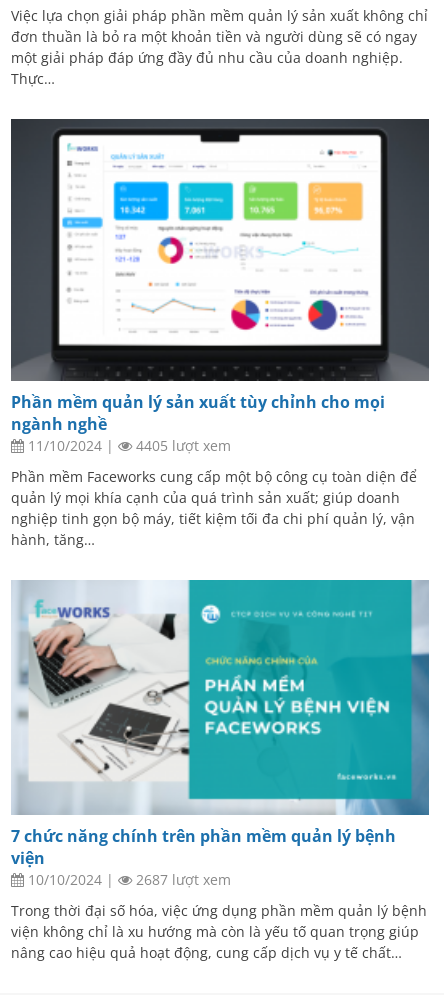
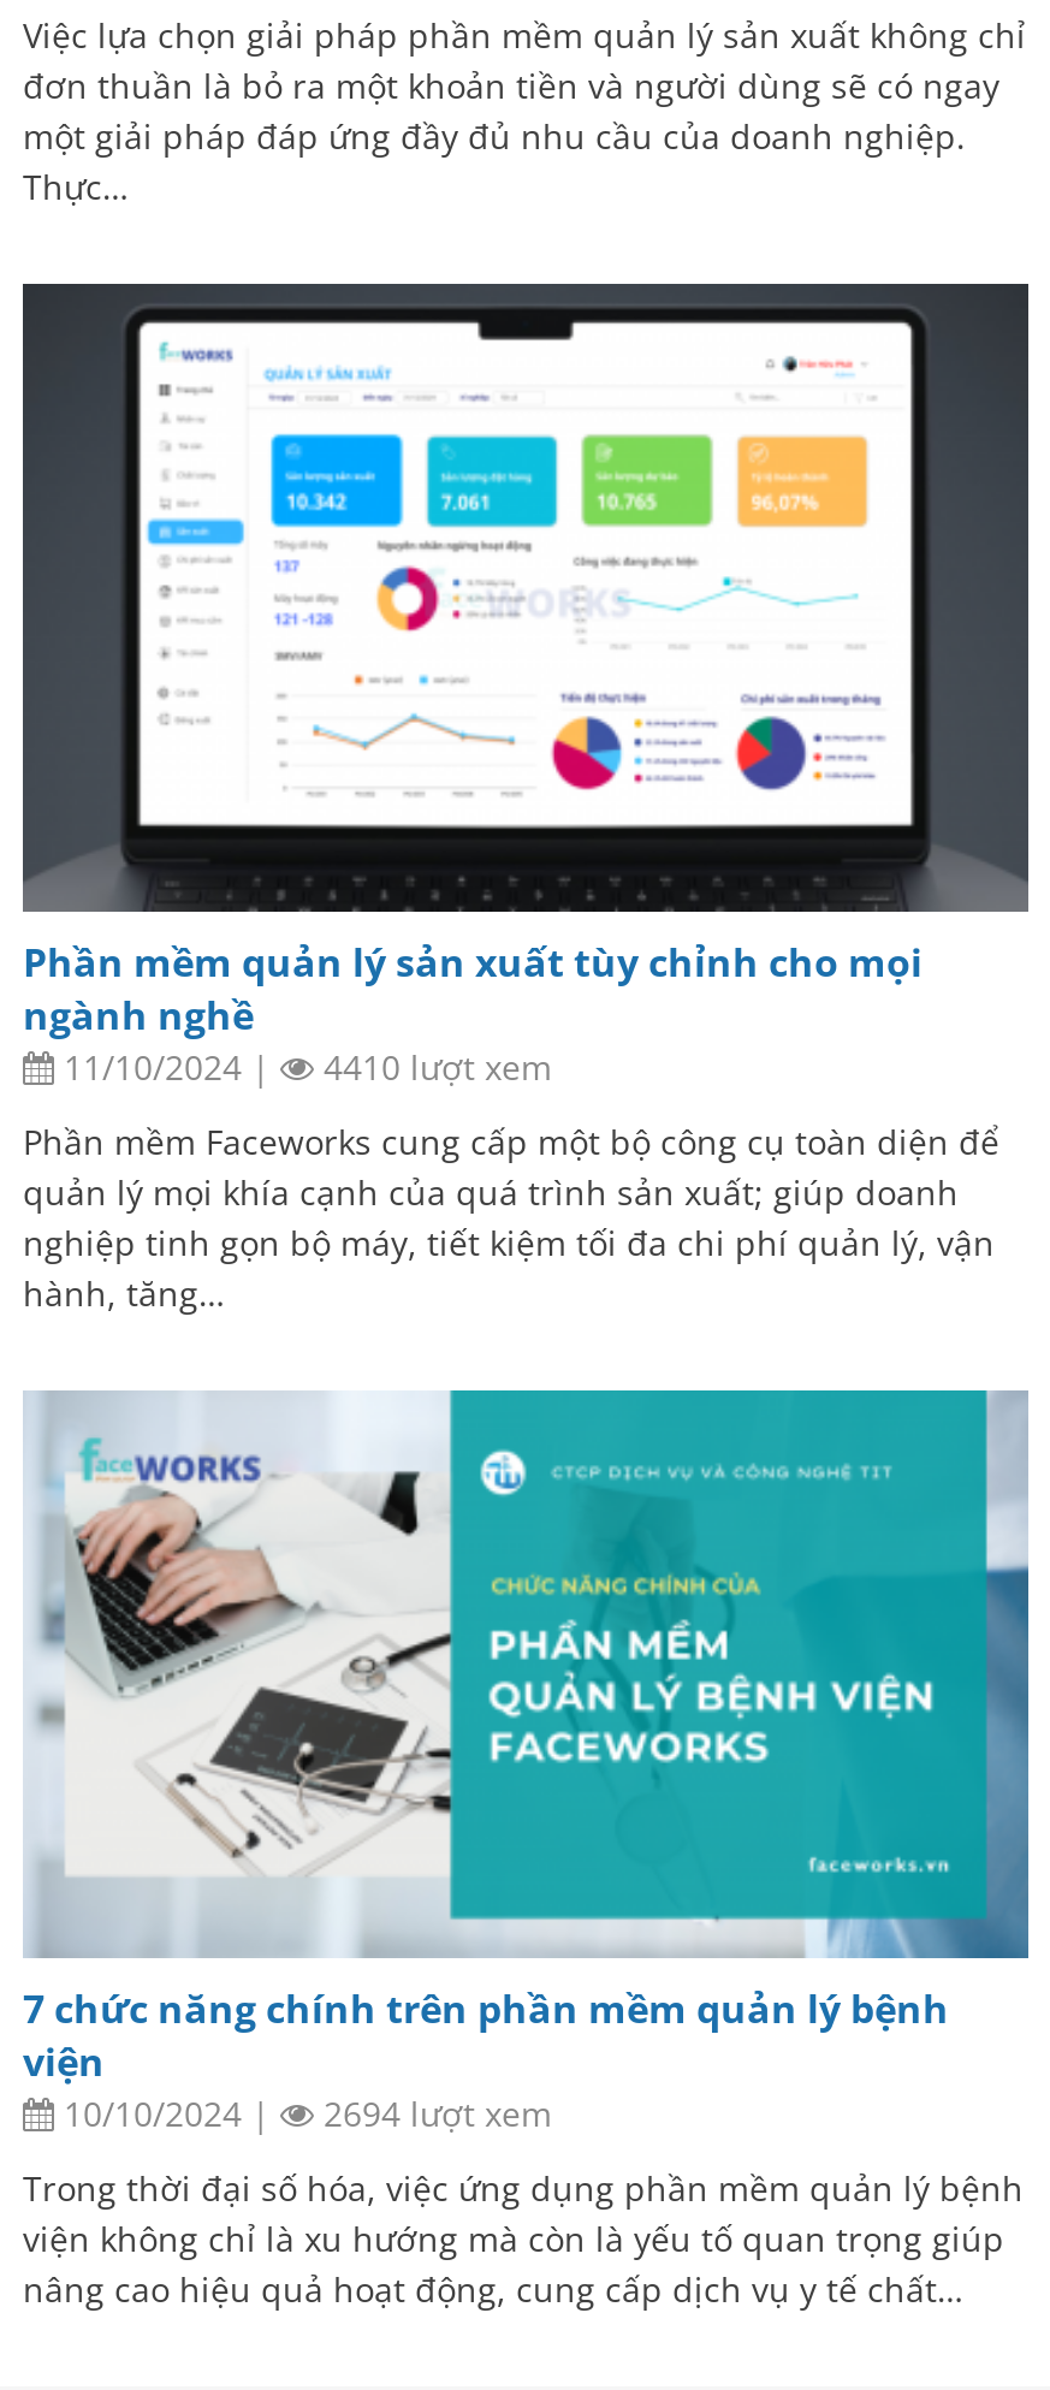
- 4405 lượt xem
+ 4410 lượt xem

- 2687 lượt xem
+ 2694 lượt xem
